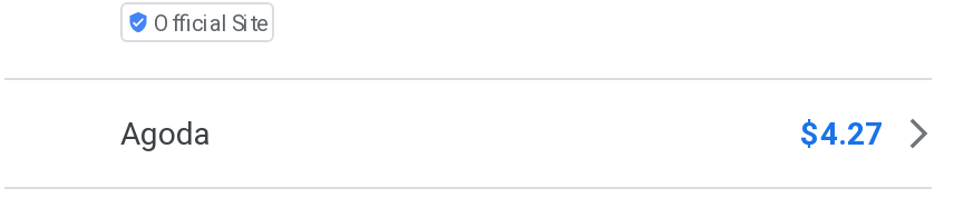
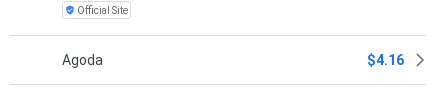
- $4.27
+ $4.16
